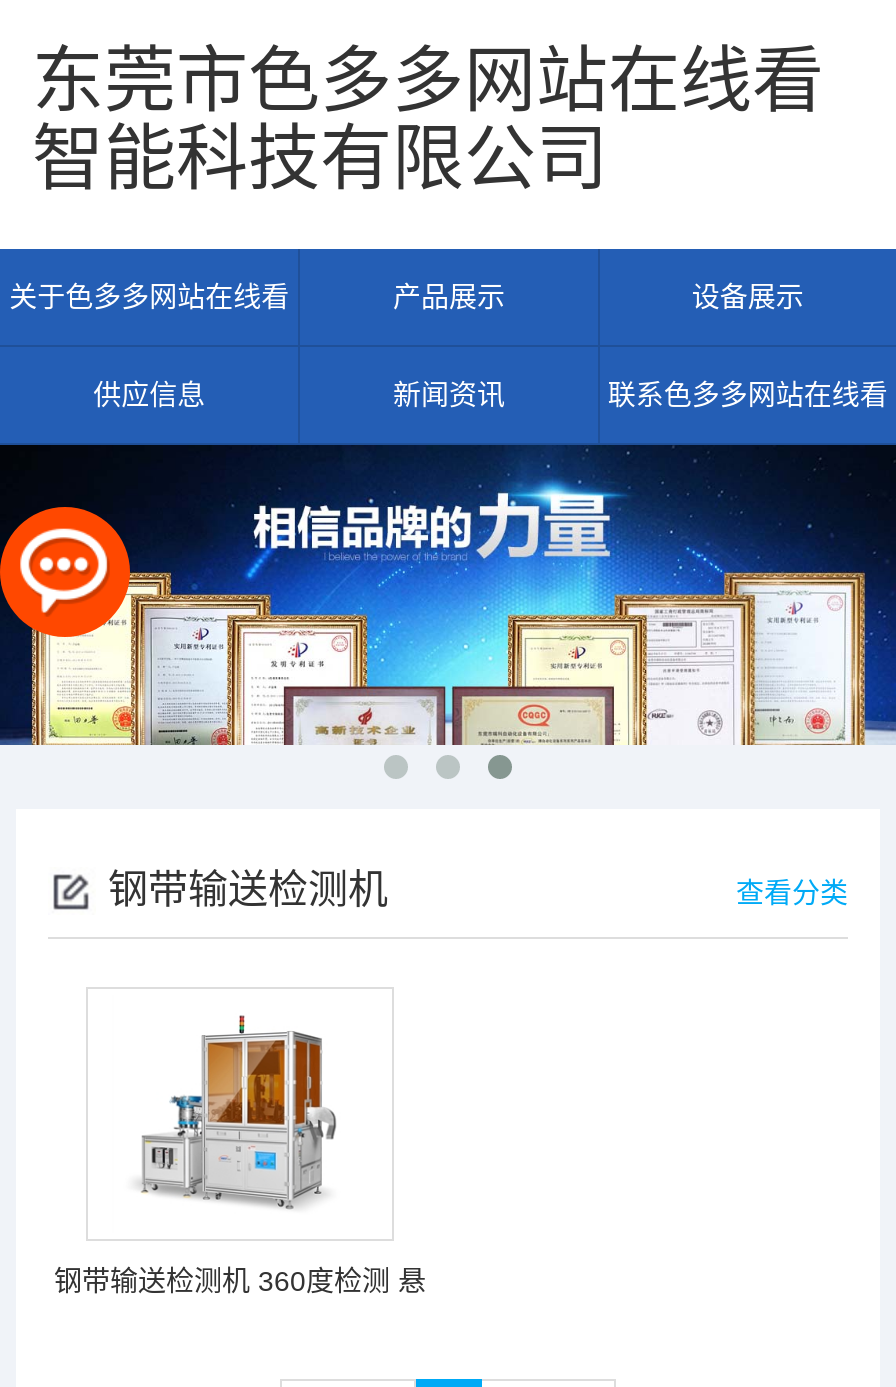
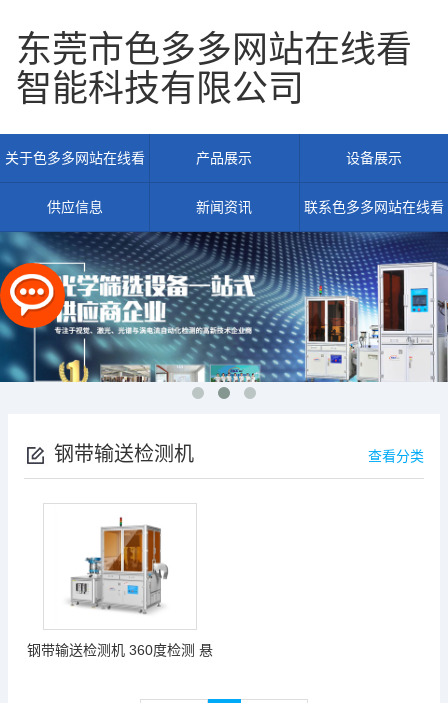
- [image]
+ [image]
